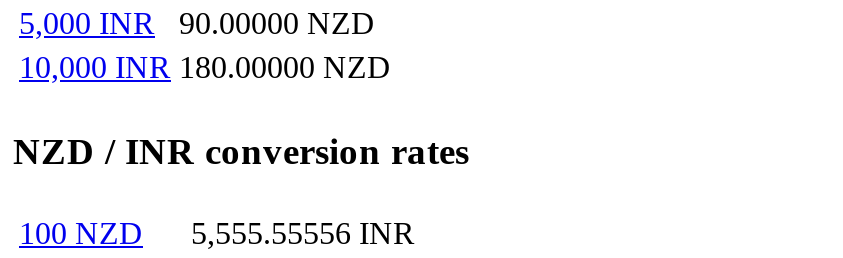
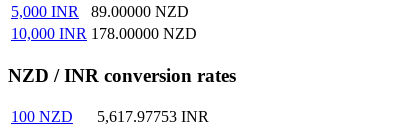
- 5,000 INR 90.00000 NZD
+ 5,000 INR 89.00000 NZD

- 10,000 INR 180.00000 NZD
+ 10,000 INR 178.00000 NZD

- 100 NZD 5,555.55556 INR
+ 100 NZD 5,617.97753 INR
